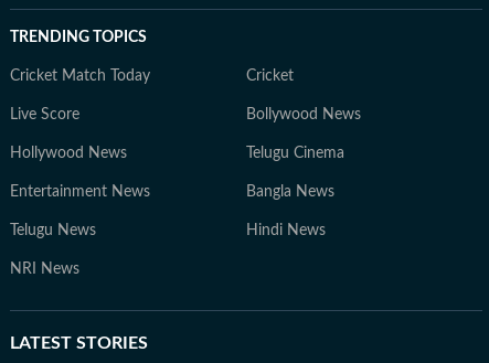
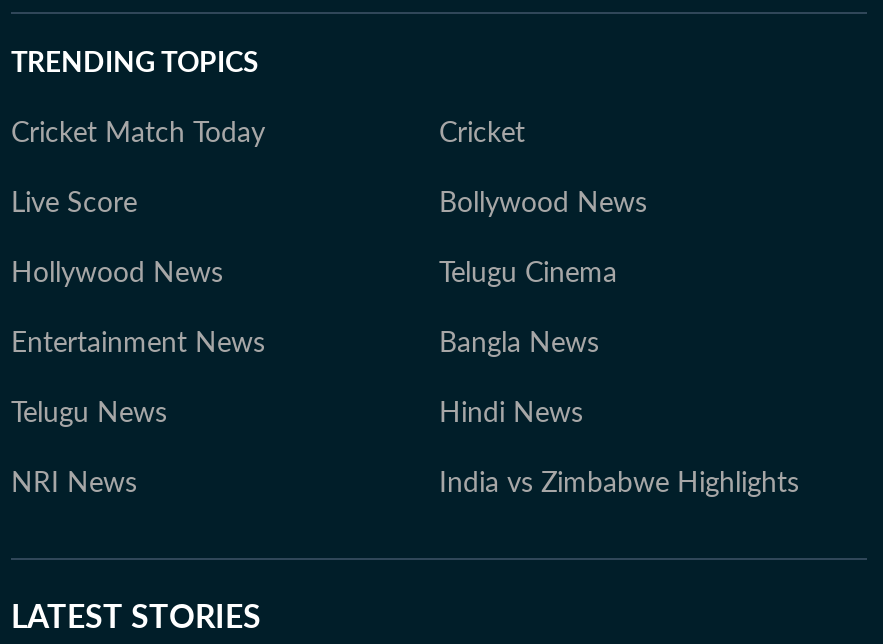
+ India vs Zimbabwe Highlights
